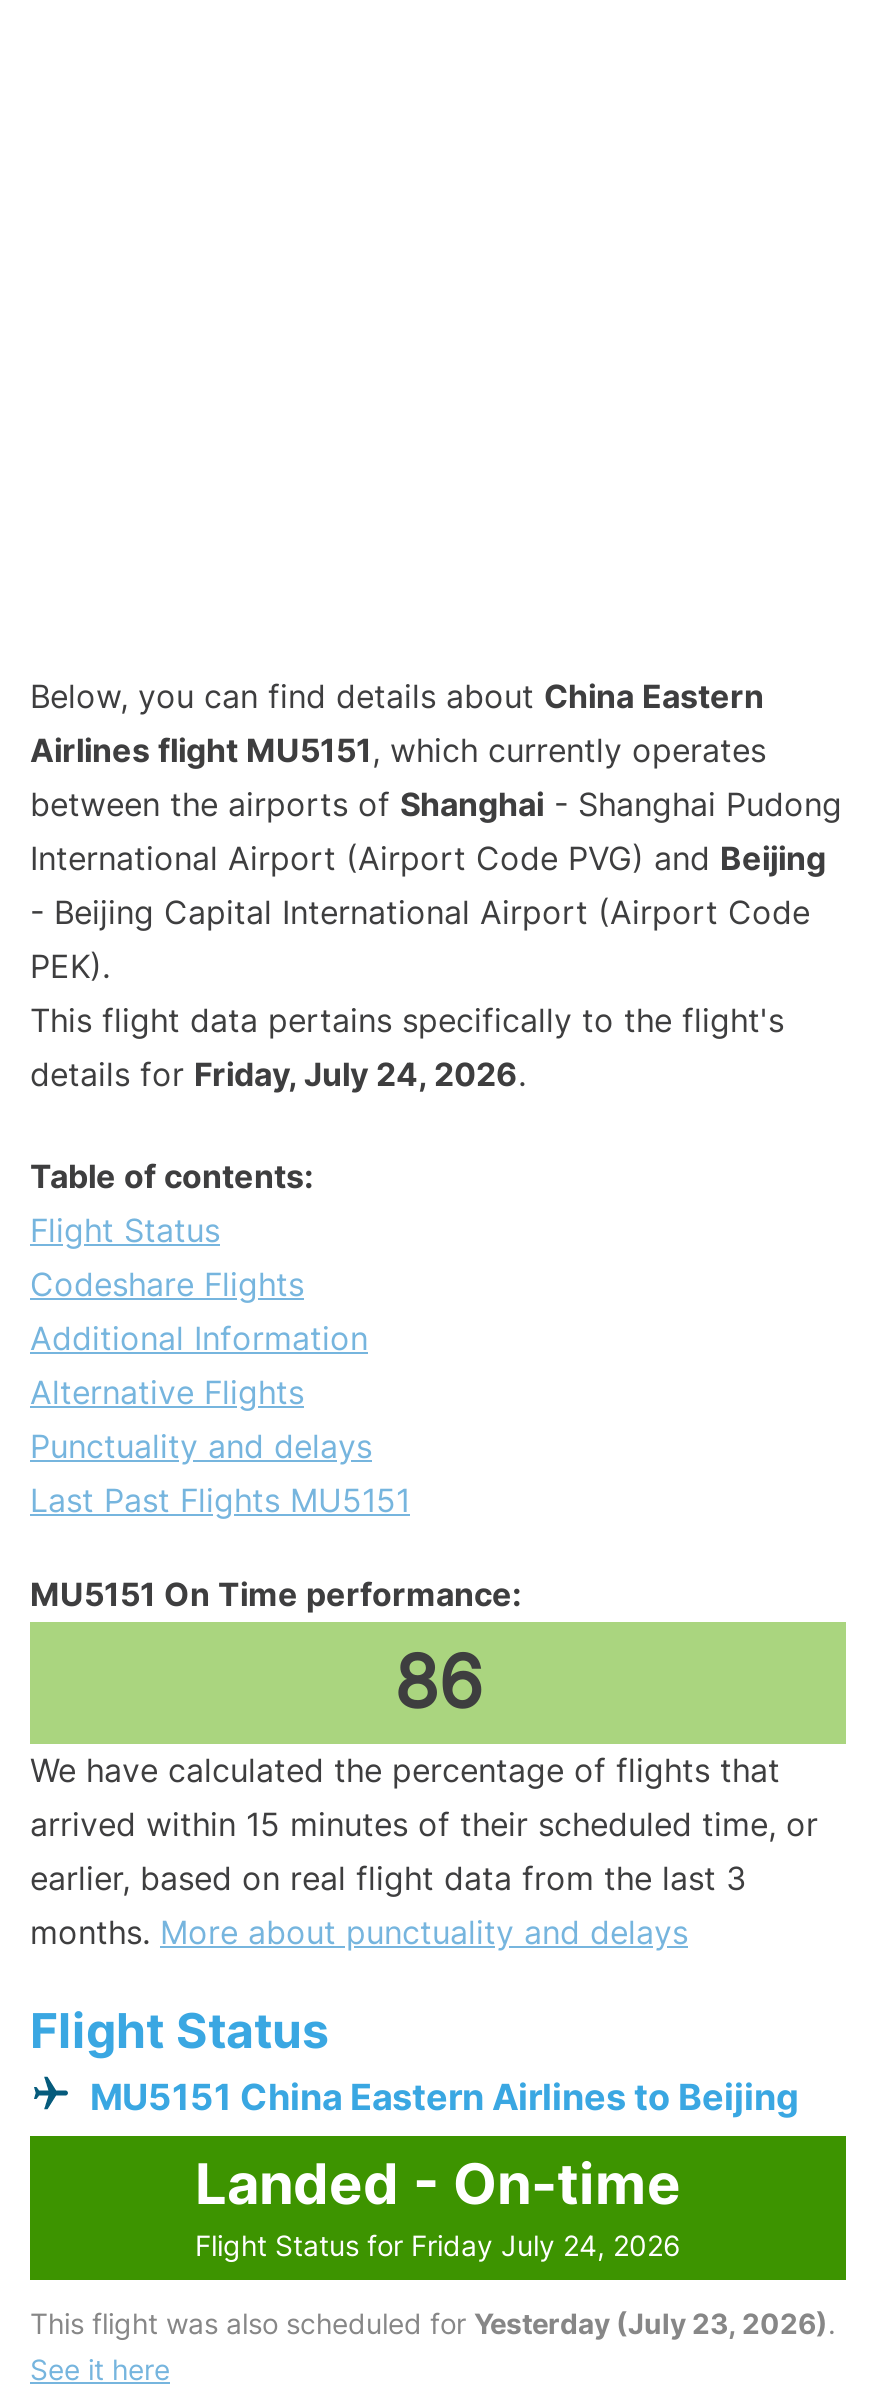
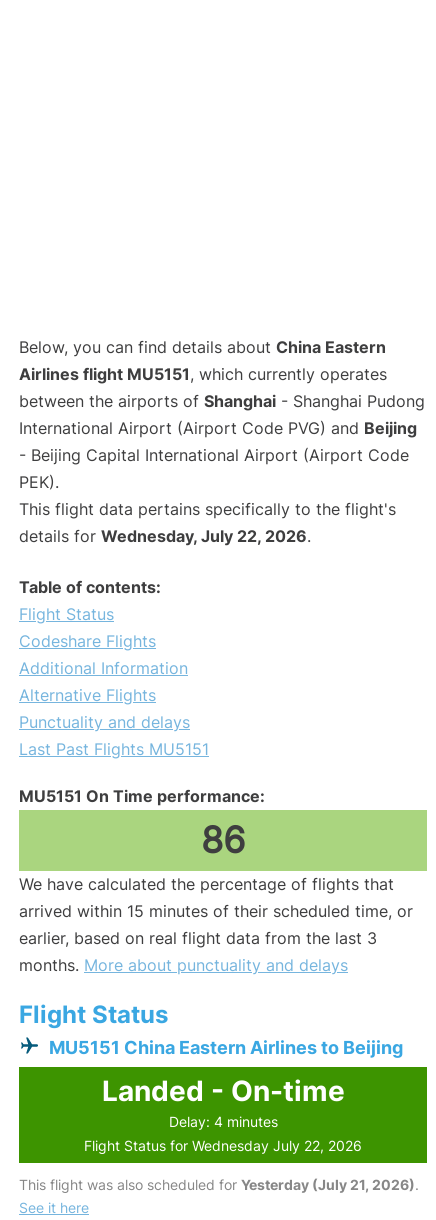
- details for Friday, July 24, 2026.
+ details for Wednesday, July 22, 2026.

- Flight Status for Friday July 24, 2026
+ Delay: 4 minutes
+ Flight Status for Wednesday July 22, 2026

- This flight was also scheduled for Yesterday (July 23, 2026).
+ This flight was also scheduled for Yesterday (July 21, 2026).
